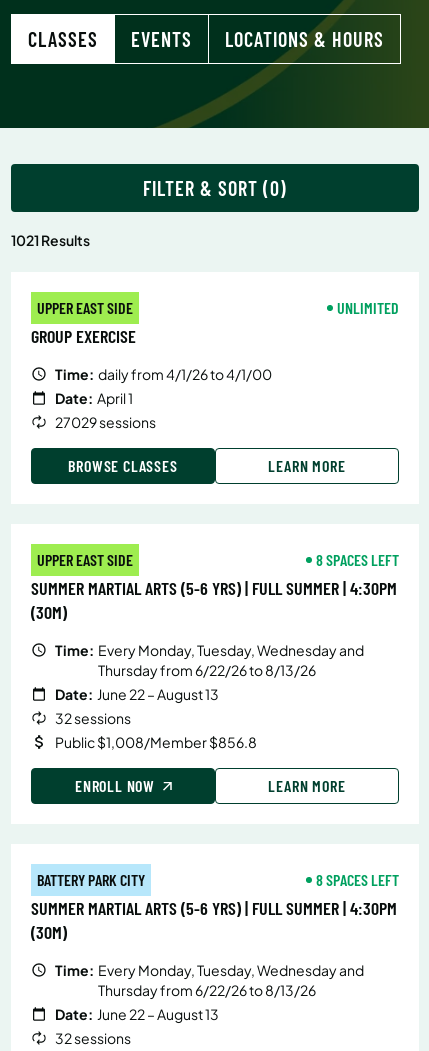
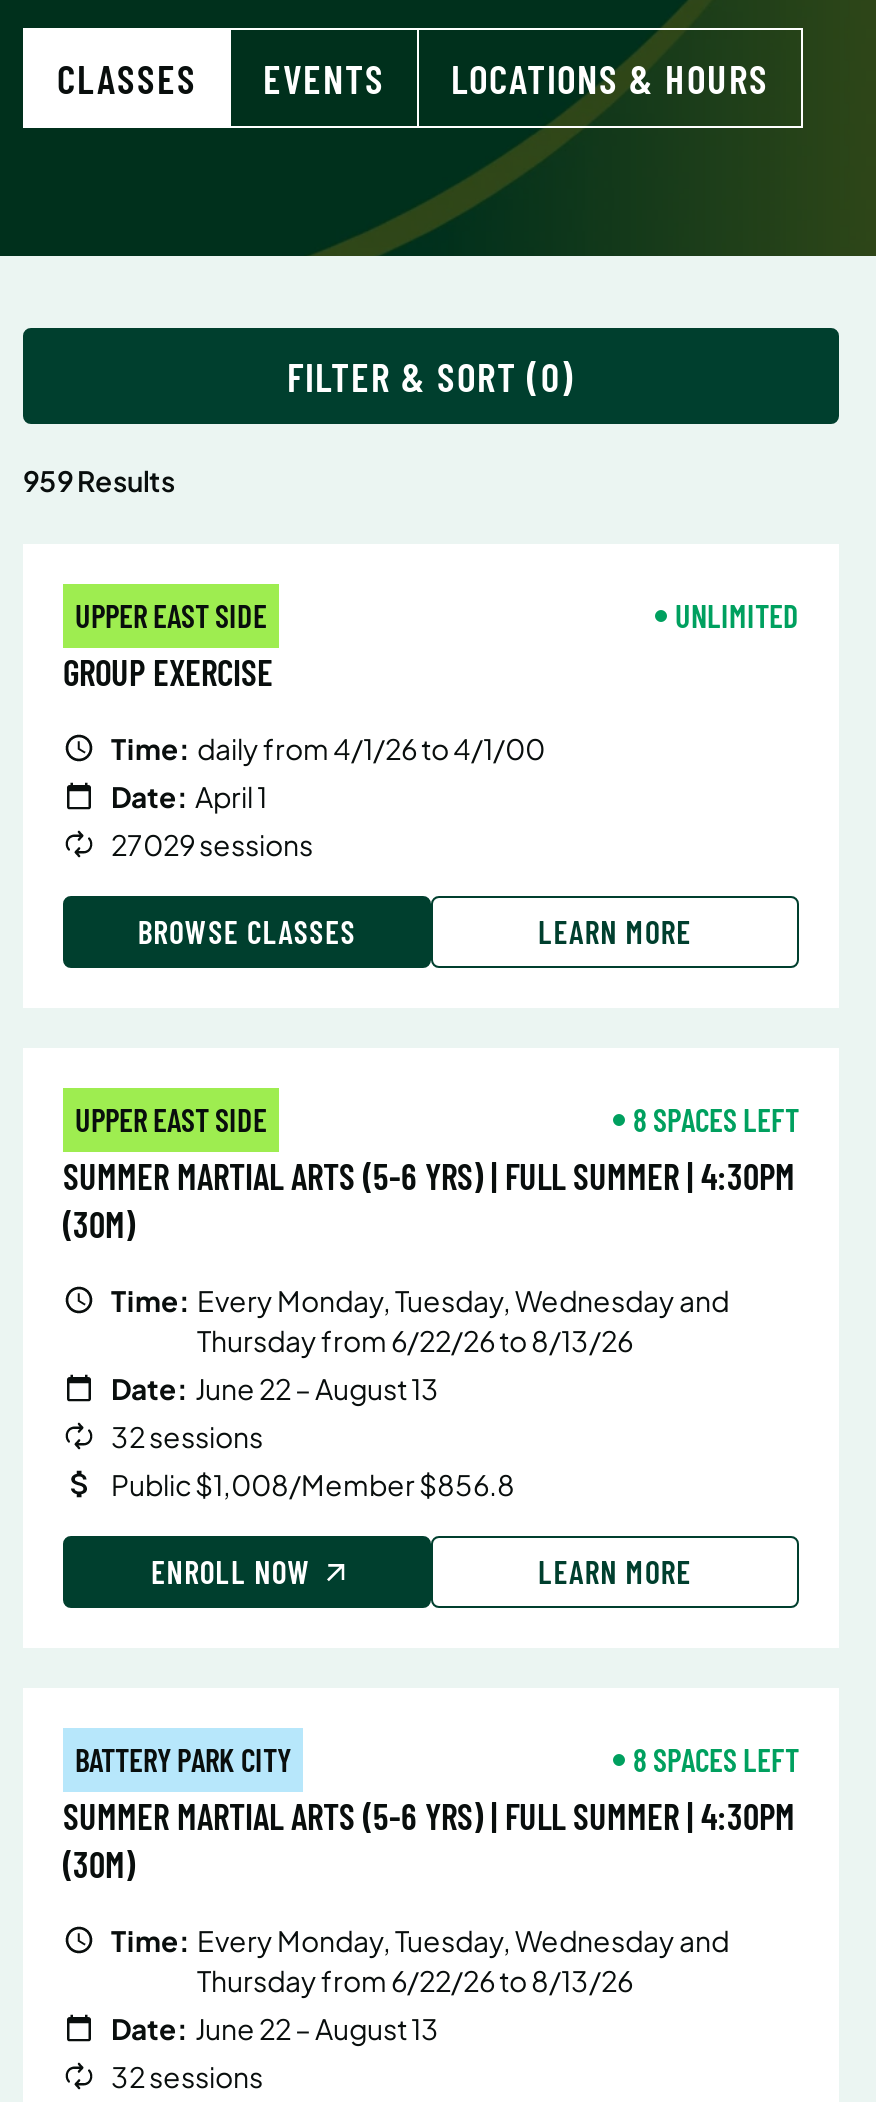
- 1021 Results
+ 959 Results
